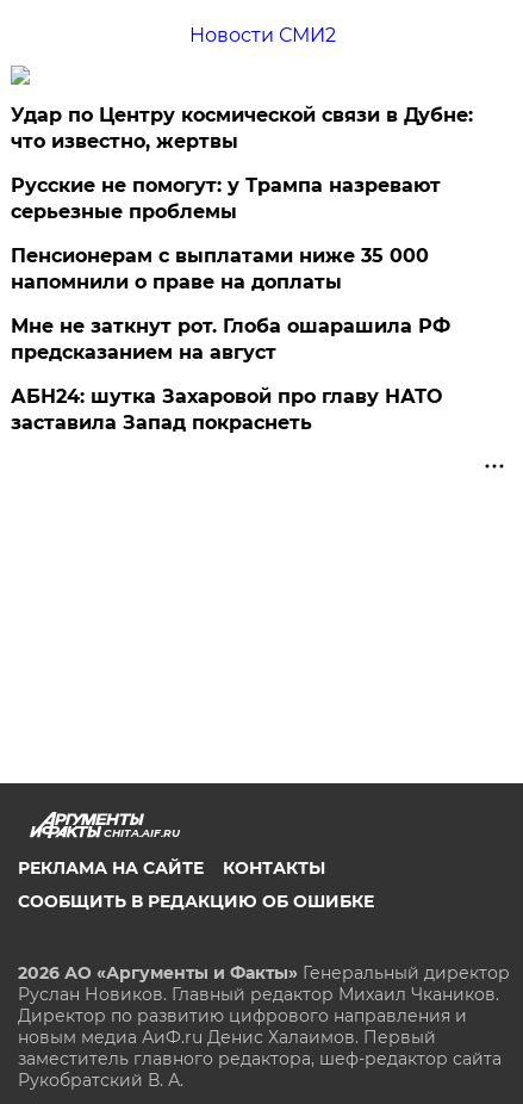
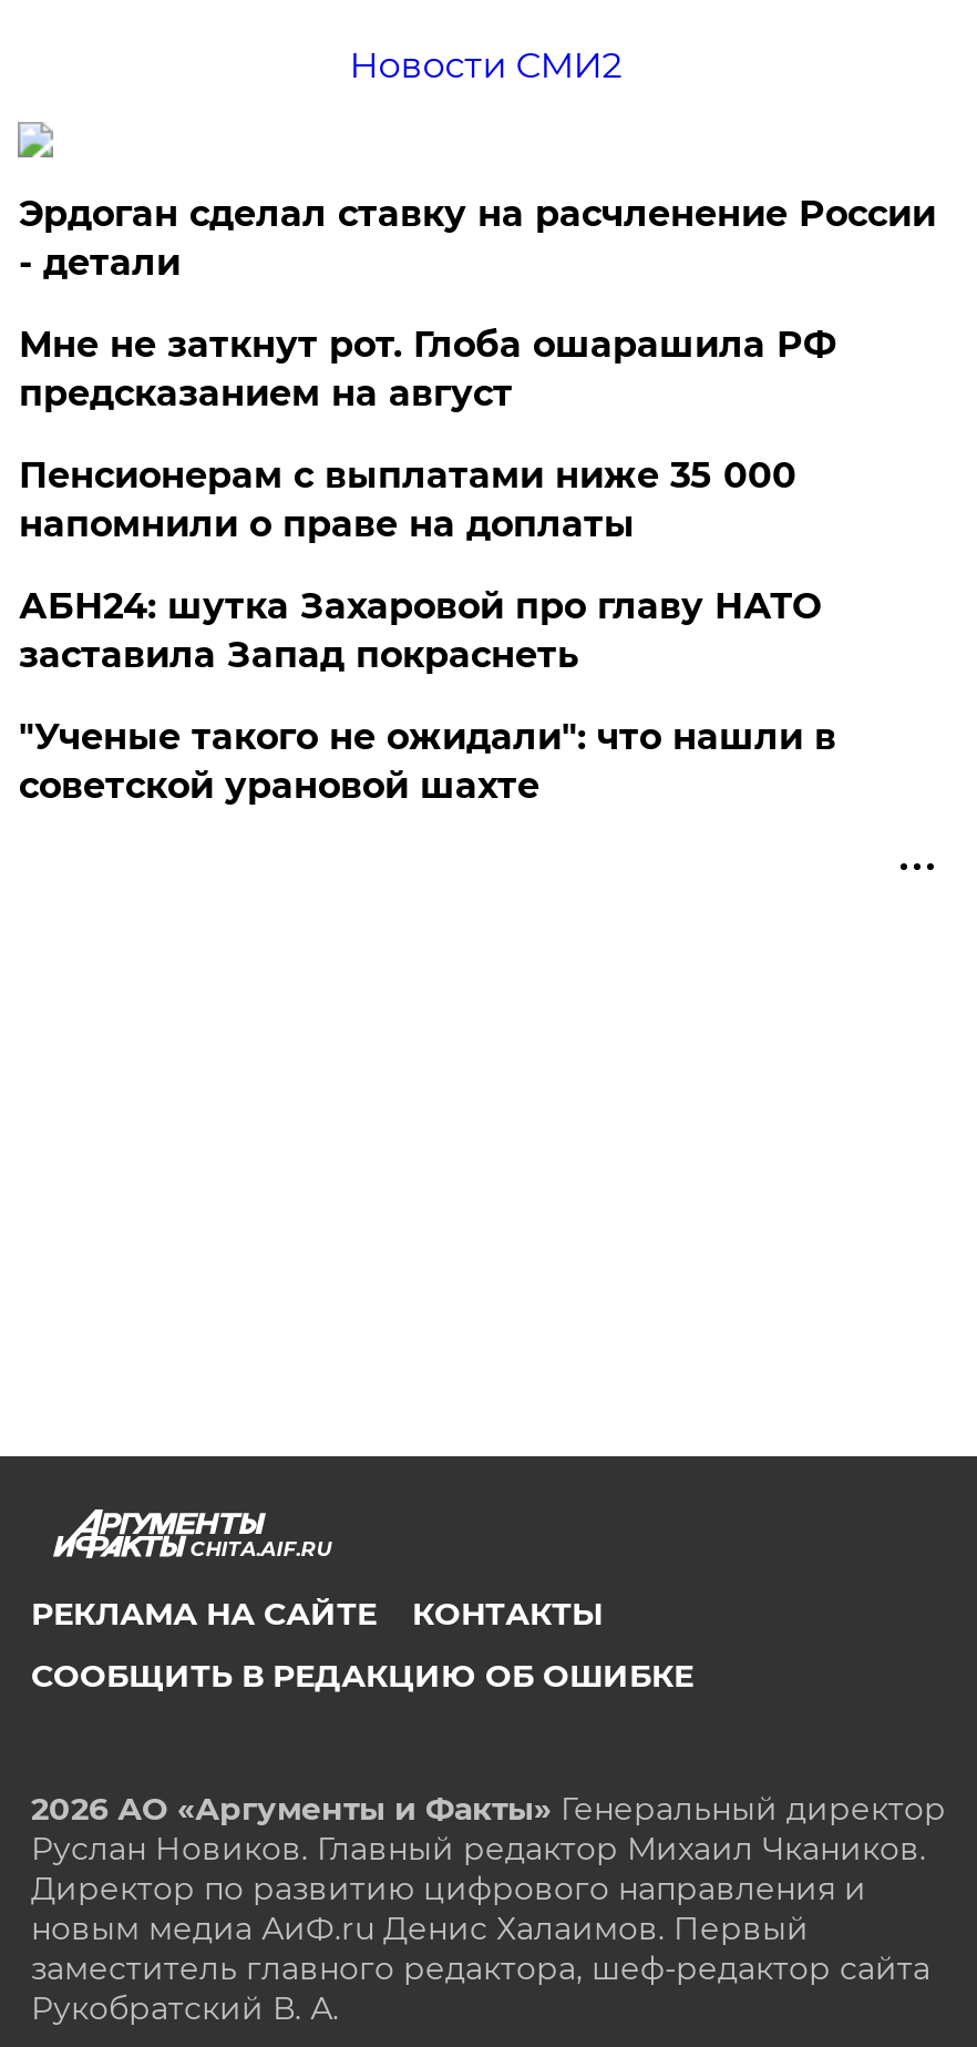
- Удар по Центру космической связи в Дубне:
- что известно, жертвы
+ Эрдоган сделал ставку на расчленение России
+ - детали

- Русские не помогут: у Трампа назревают
- серьезные проблемы

moved up: Мне не заткнут рот. Глоба ошарашила РФ | предсказанием на август

moved up: АБН24: шутка Захаровой про главу НАТО | заставила Запад покраснеть

+ "Ученые такого не ожидали": что нашли в
+ советской урановой шахте
